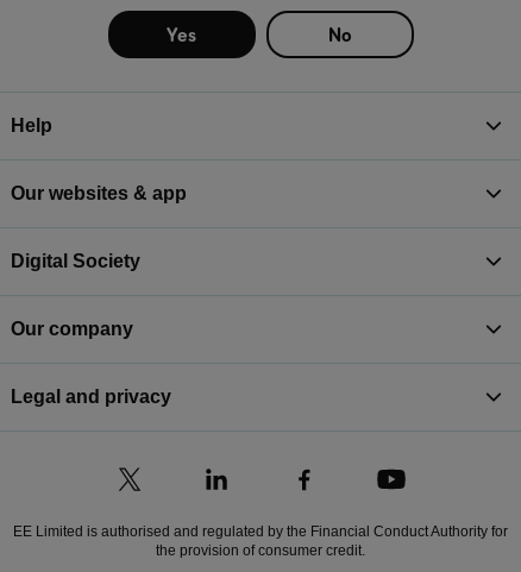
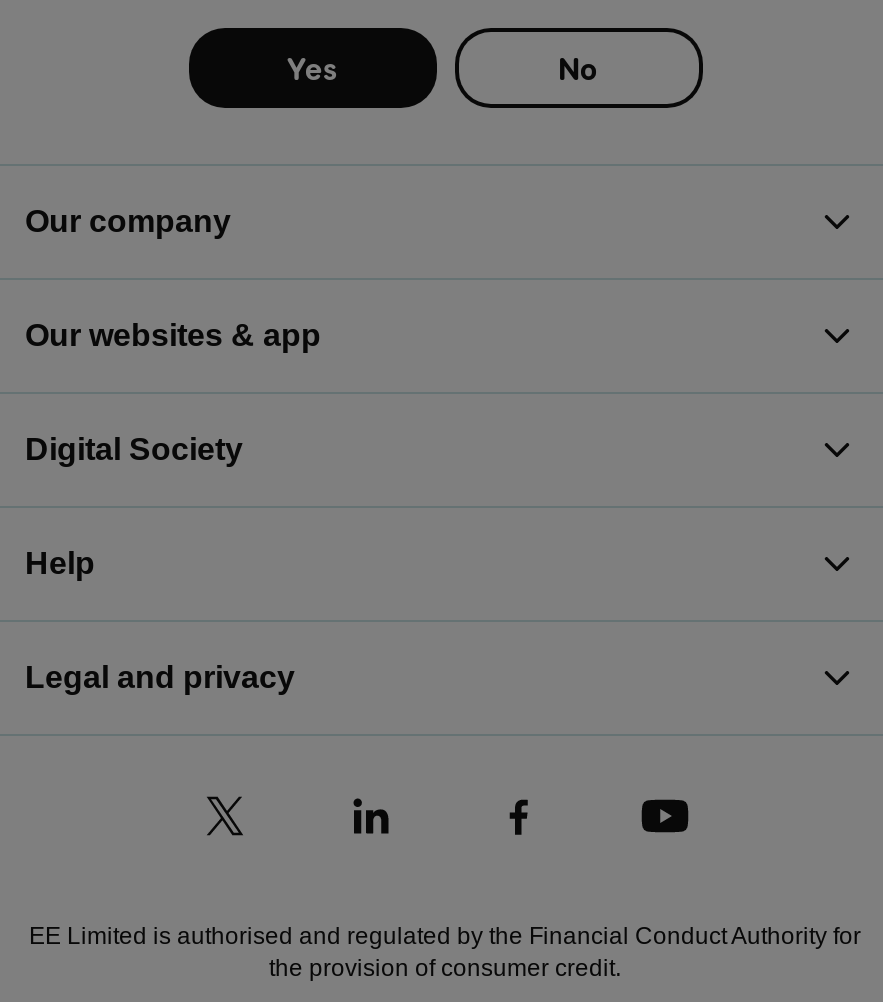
moved down: Help

moved up: Our company
